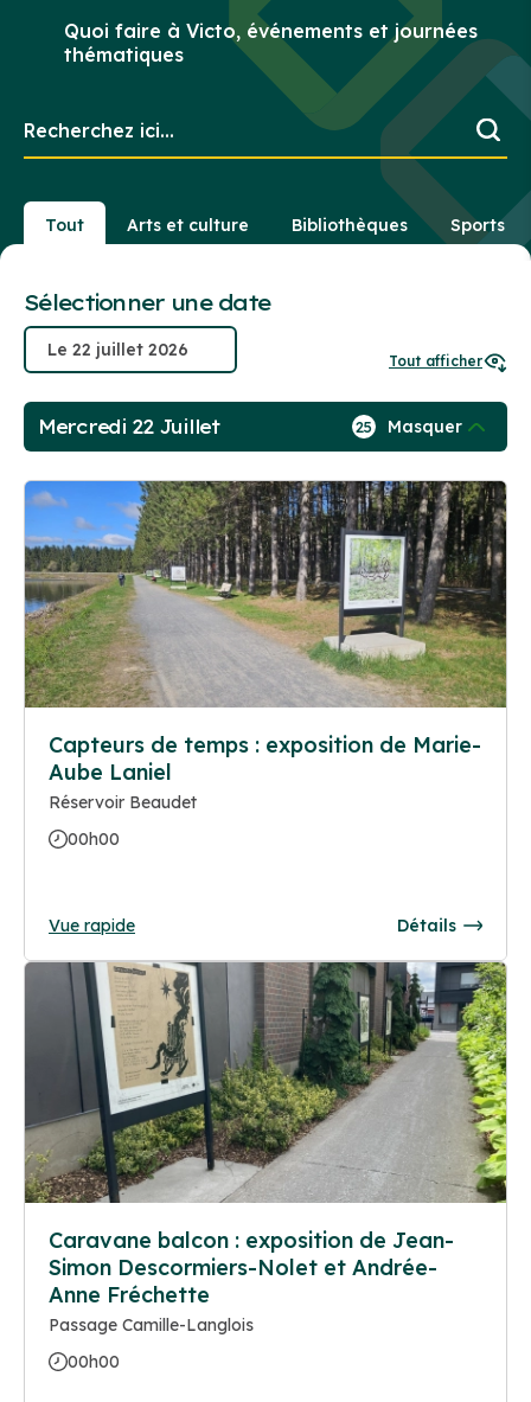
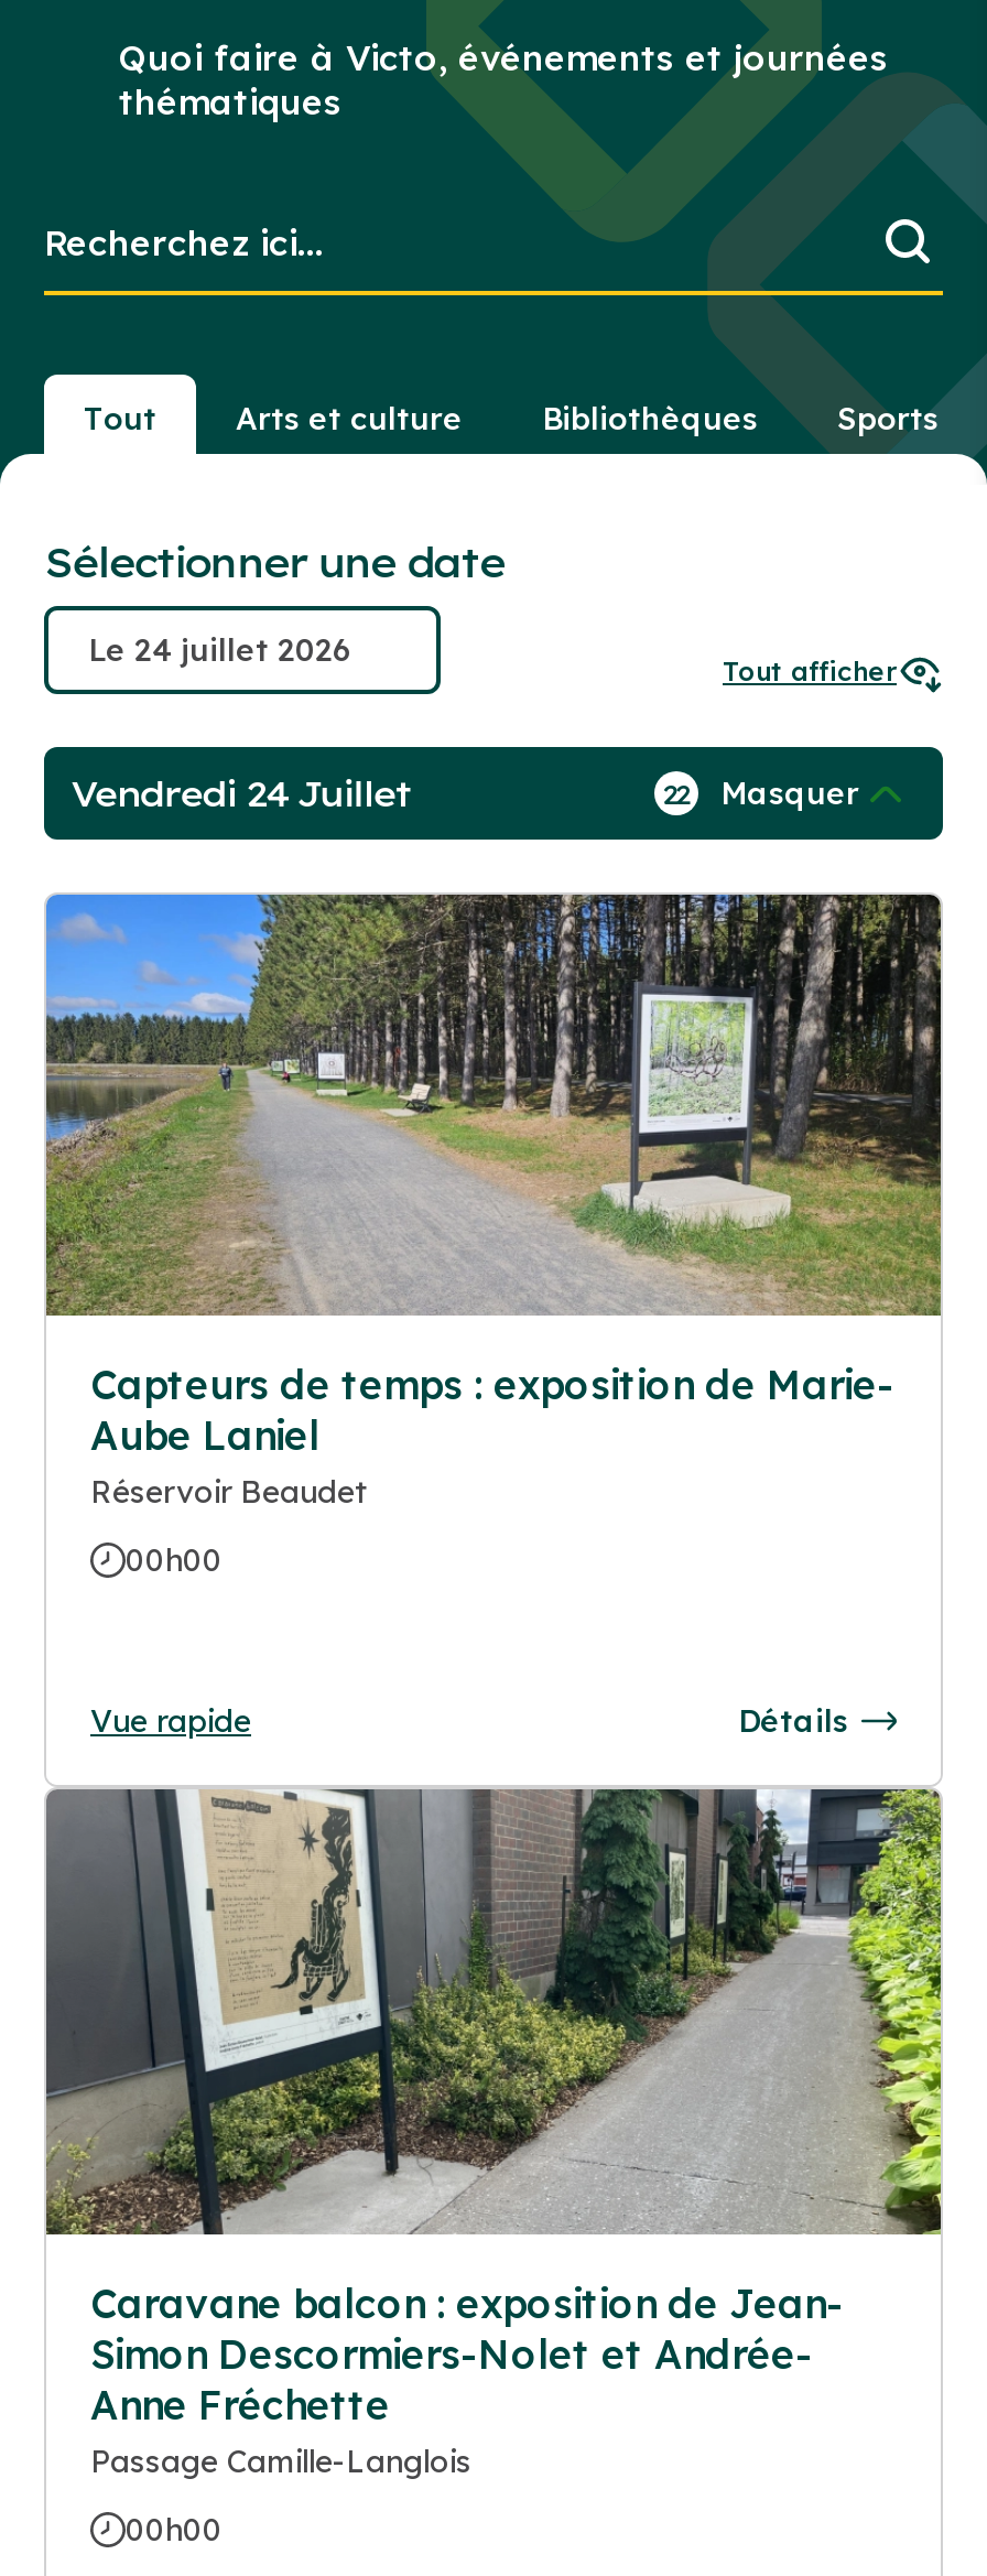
- Mercredi 22 Juillet
+ Vendredi 24 Juillet

- 25 Masquer
+ 22 Masquer
